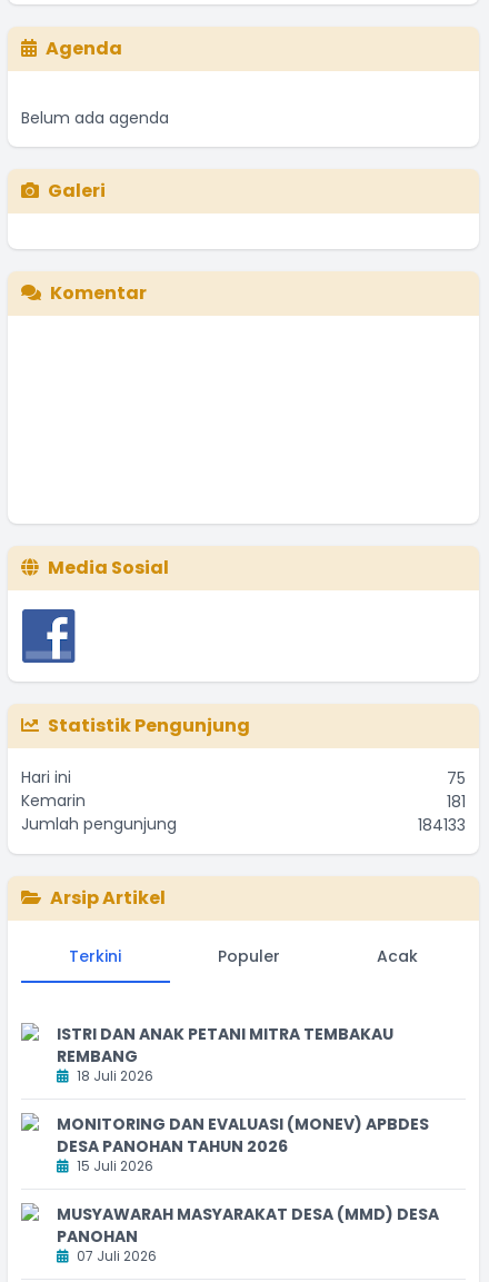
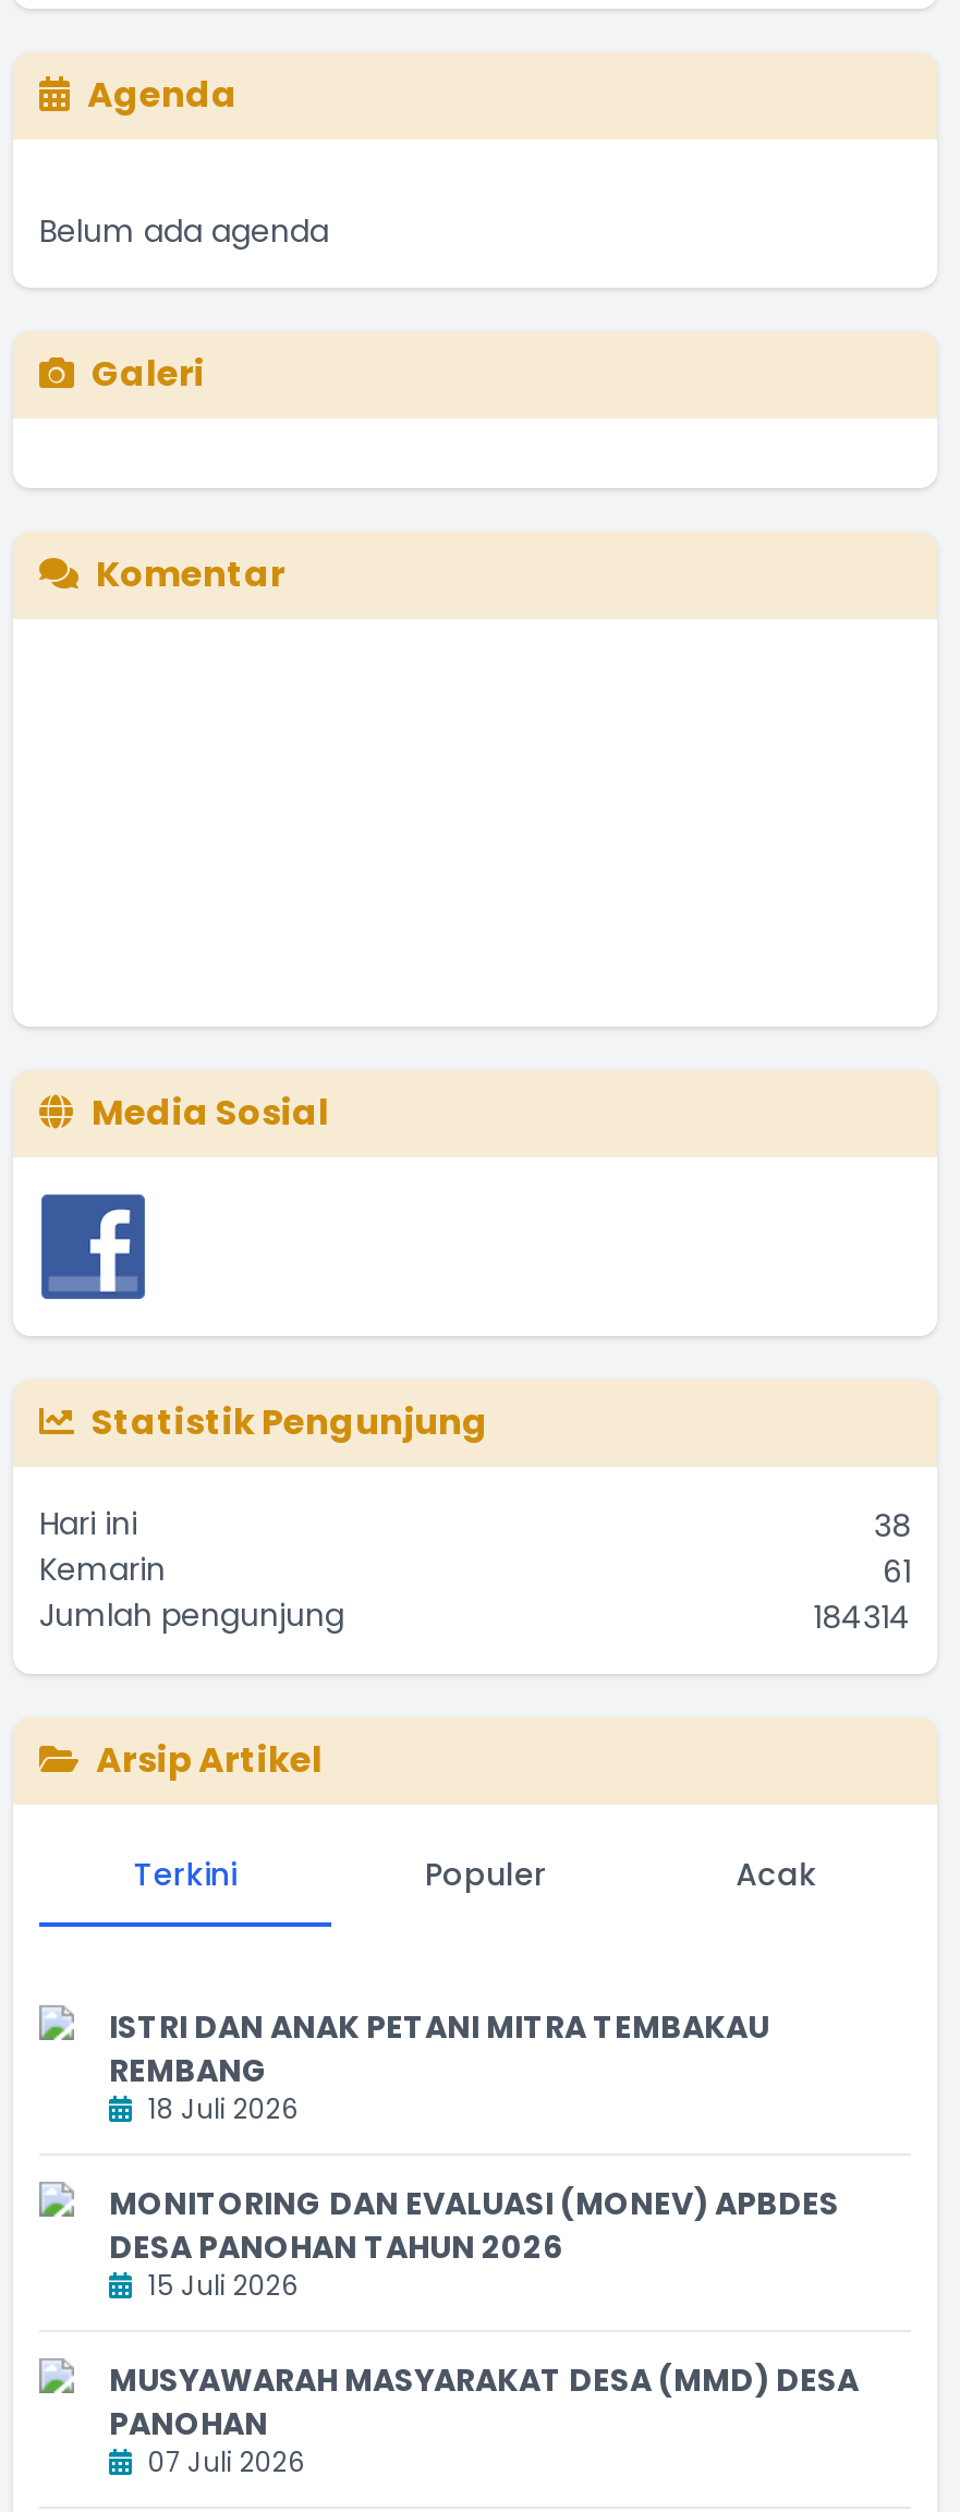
- 75
+ 38

- 181
+ 61

- 184133
+ 184314
